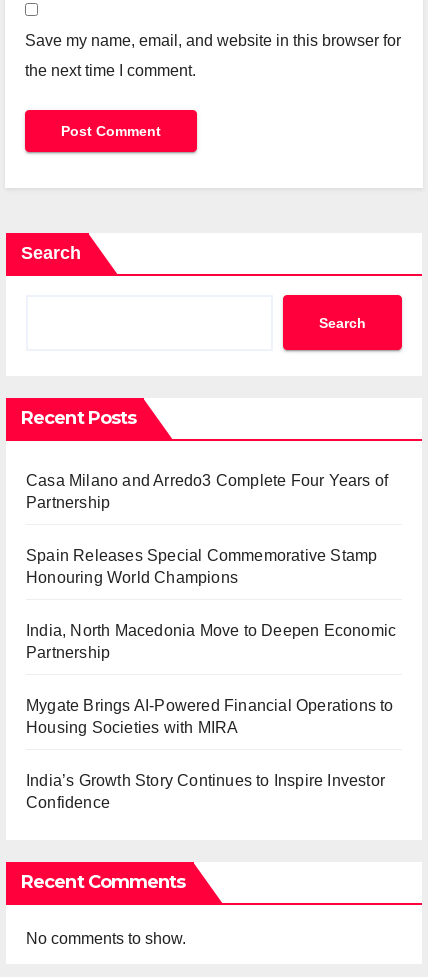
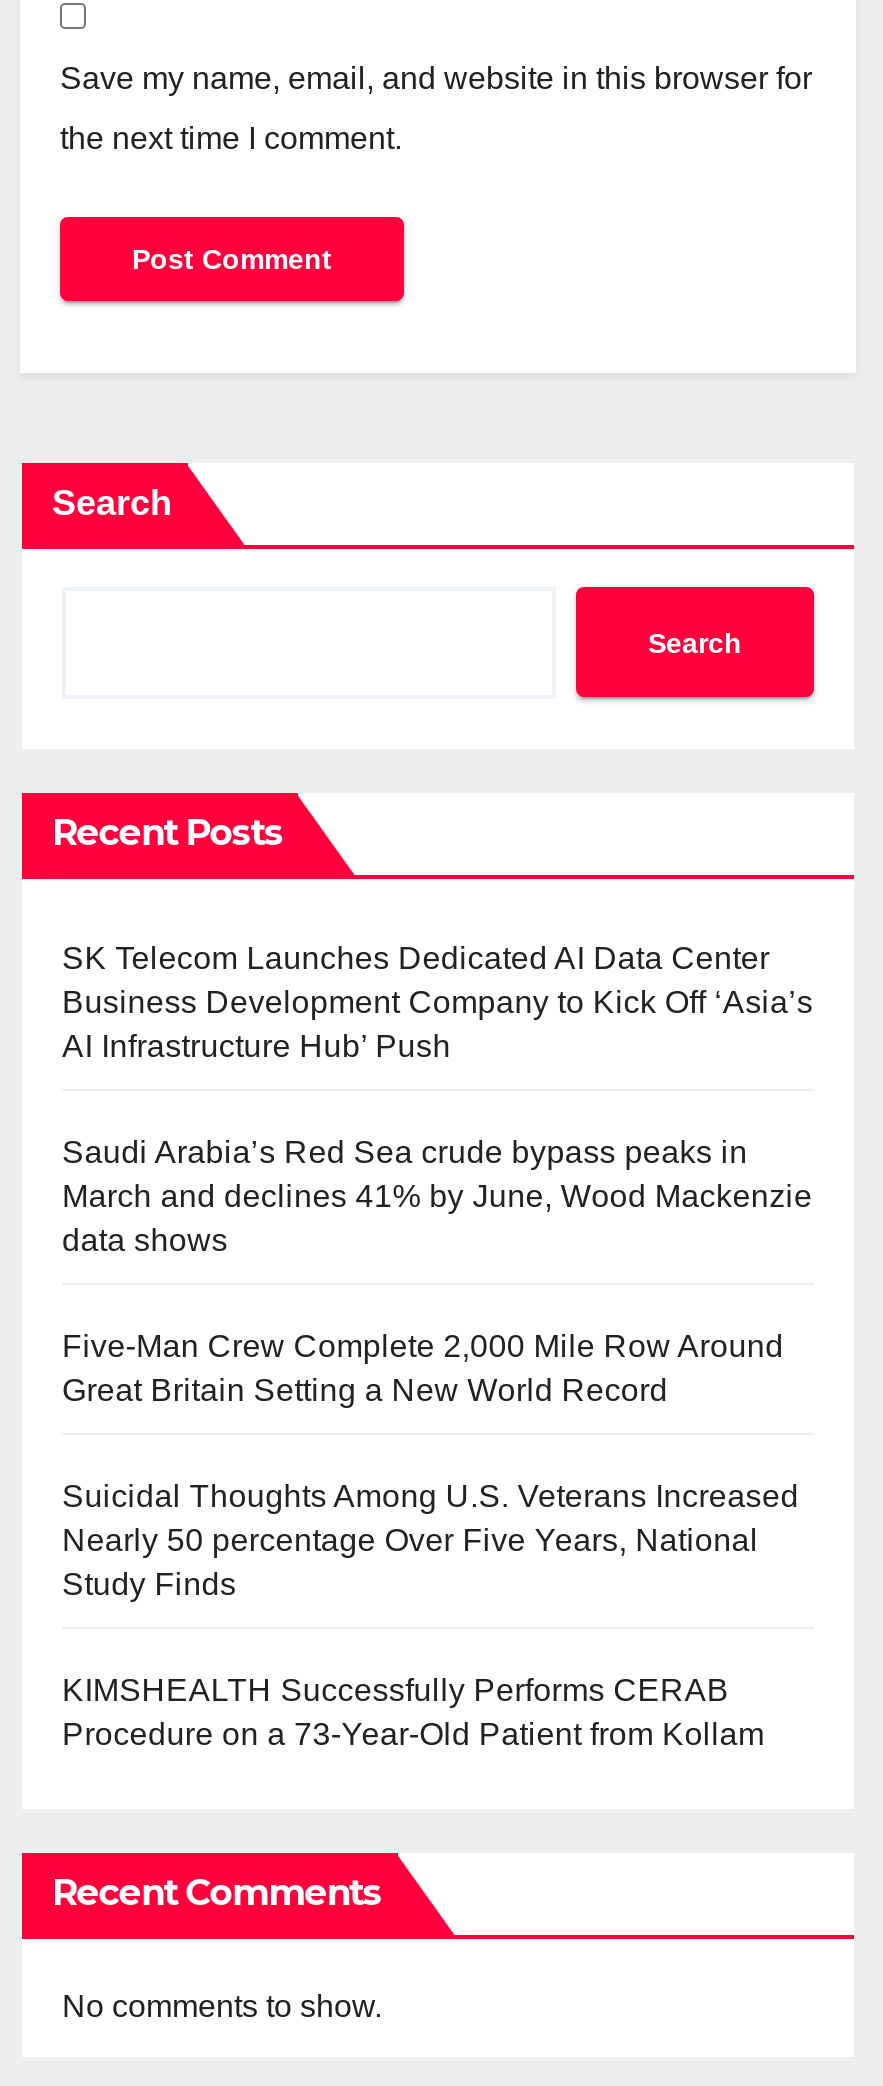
- Casa Milano and Arredo3 Complete Four Years of
- Partnership
+ SK Telecom Launches Dedicated AI Data Center
+ Business Development Company to Kick Off ‘Asia’s
+ AI Infrastructure Hub’ Push

- Spain Releases Special Commemorative Stamp
- Honouring World Champions
+ Saudi Arabia’s Red Sea crude bypass peaks in
+ March and declines 41% by June, Wood Mackenzie
+ data shows

- India, North Macedonia Move to Deepen Economic
- Partnership
+ Five-Man Crew Complete 2,000 Mile Row Around
+ Great Britain Setting a New World Record

- Mygate Brings AI-Powered Financial Operations to
- Housing Societies with MIRA
+ Suicidal Thoughts Among U.S. Veterans Increased
+ Nearly 50 percentage Over Five Years, National
+ Study Finds

- India’s Growth Story Continues to Inspire Investor
- Confidence
+ KIMSHEALTH Successfully Performs CERAB
+ Procedure on a 73-Year-Old Patient from Kollam
